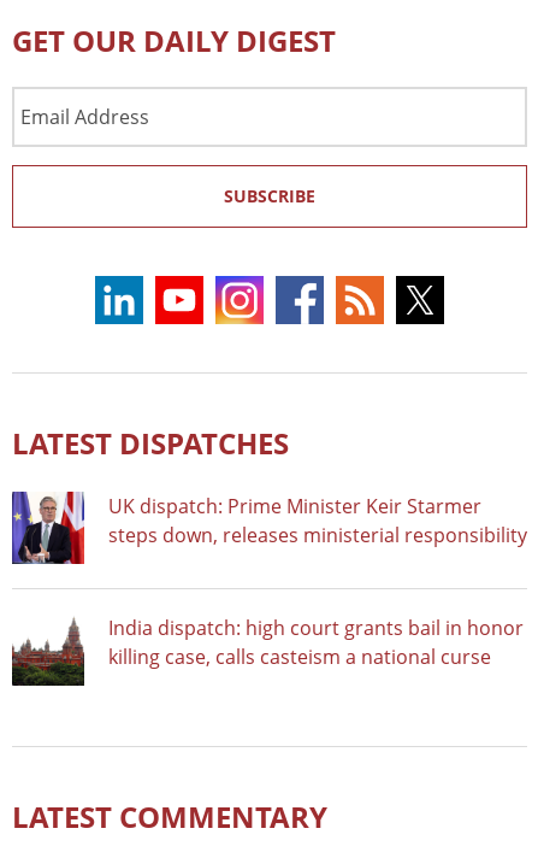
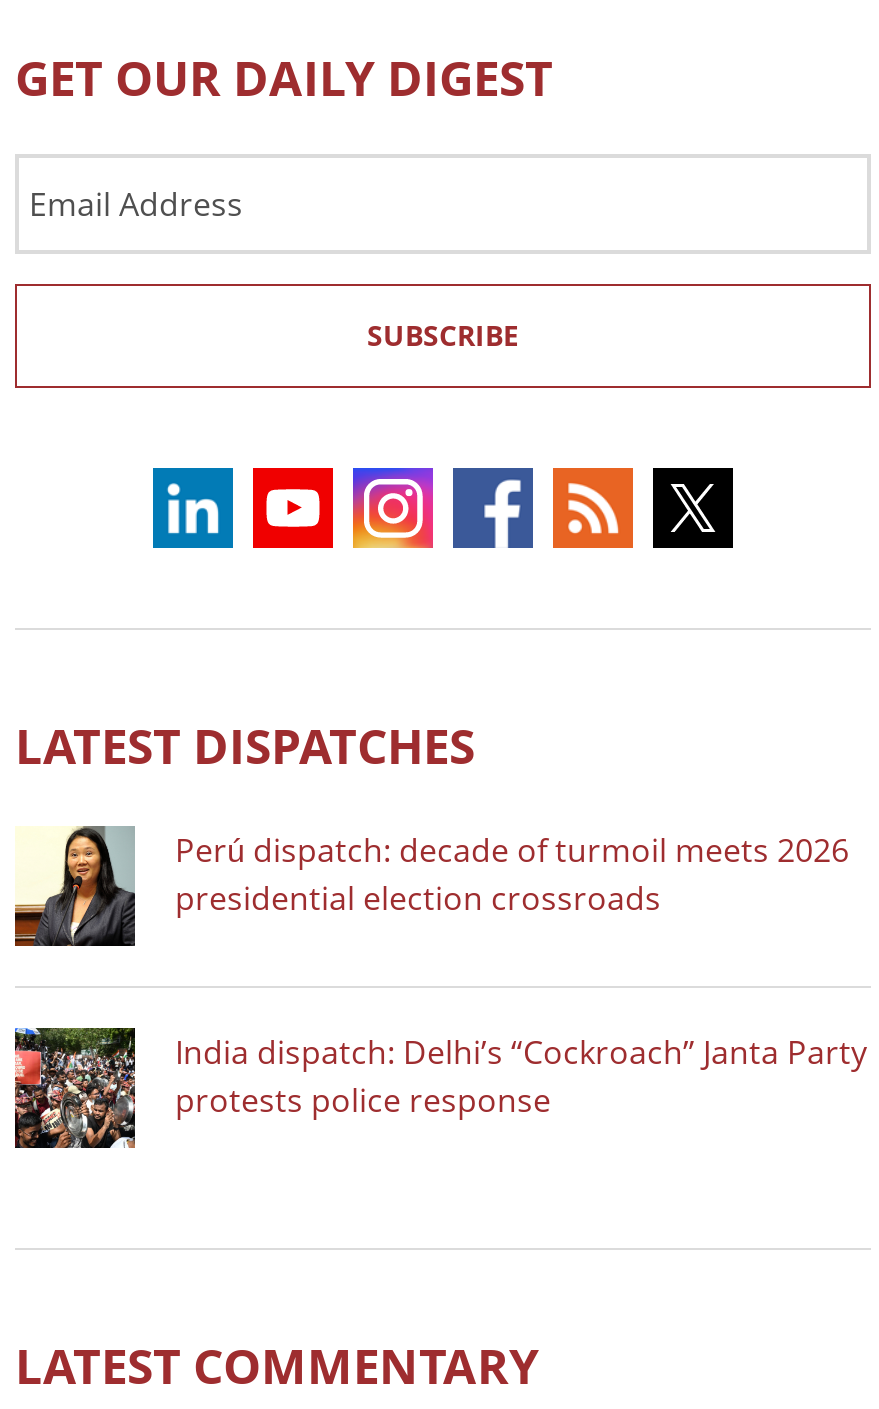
- [image]
- UK dispatch: Prime Minister Keir Starmer
- steps down, releases ministerial responsibility
+ [image]
+ Perú dispatch: decade of turmoil meets 2026
+ presidential election crossroads

- [image]
- India dispatch: high court grants bail in honor
- killing case, calls casteism a national curse
+ [image]
+ India dispatch: Delhi’s “Cockroach” Janta Party
+ protests police response
